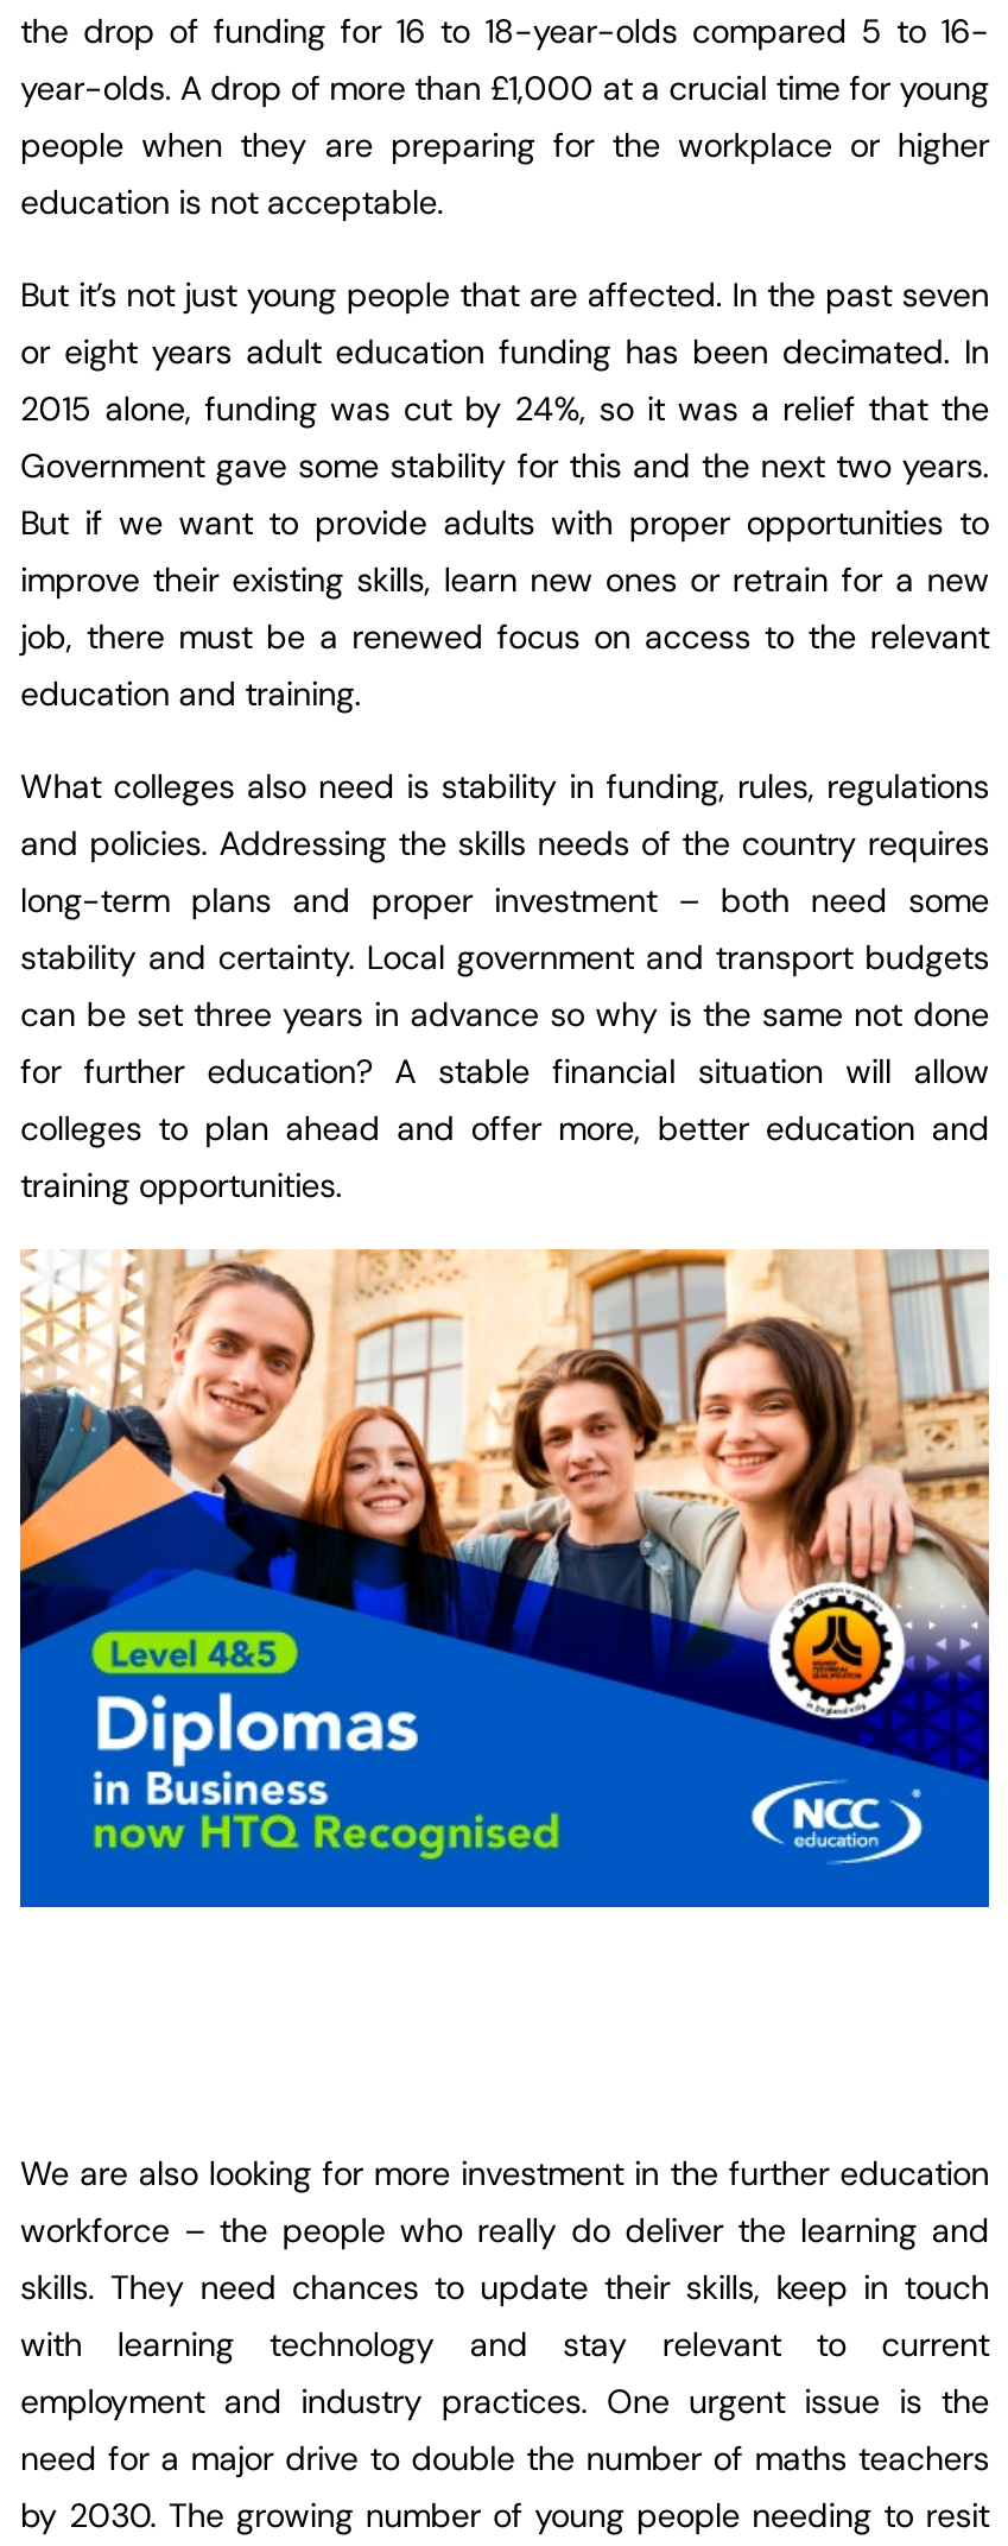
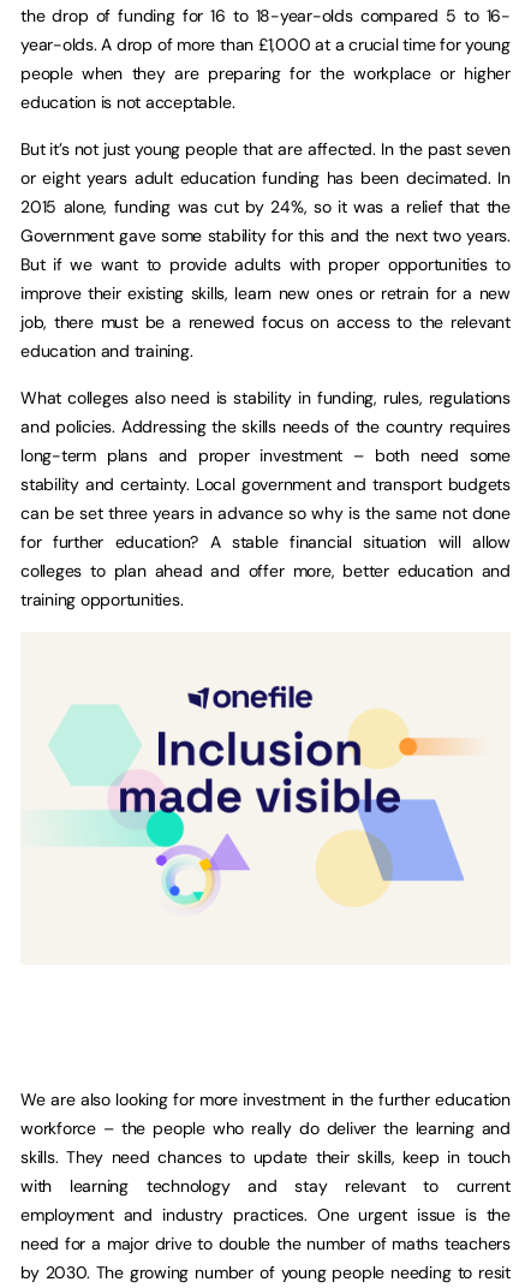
- [image]
+ [image]
